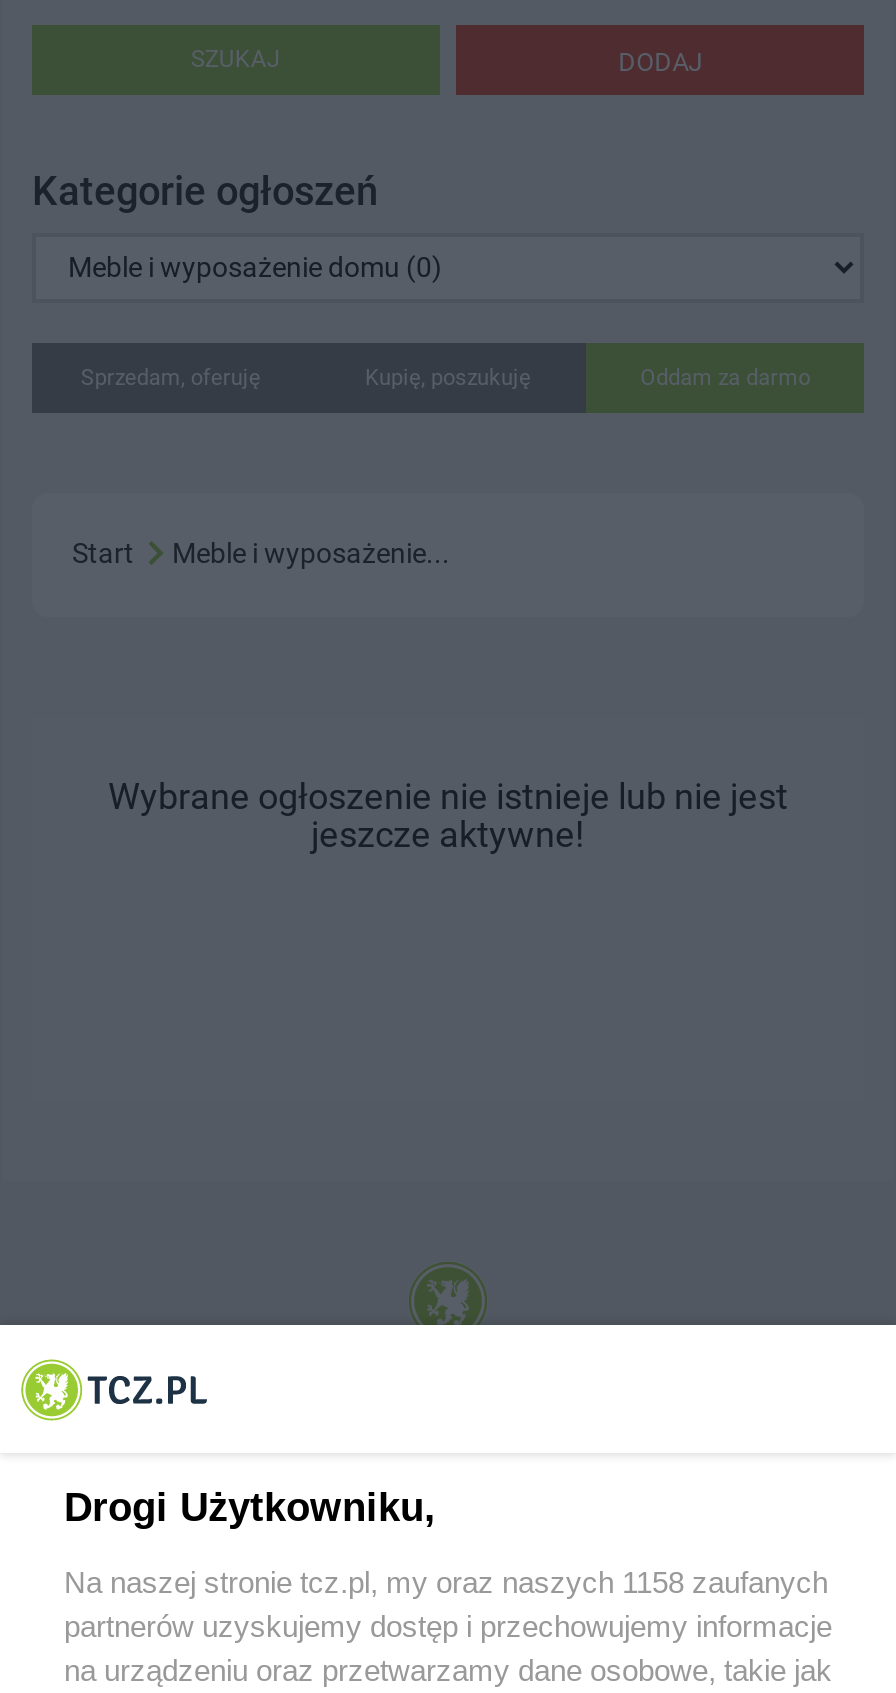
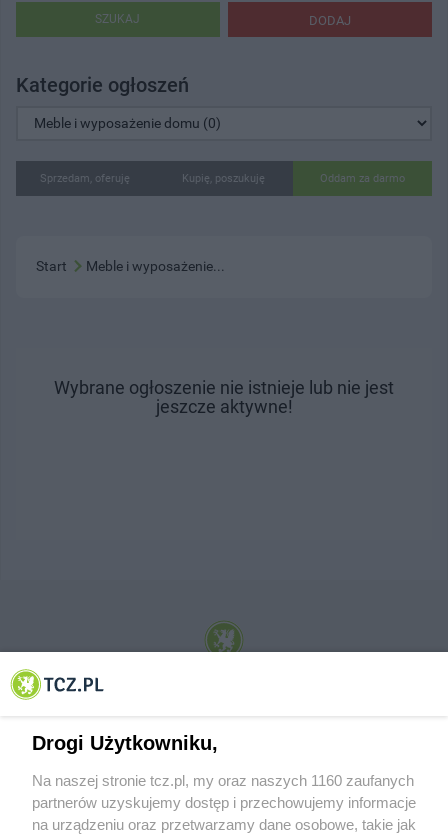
- Na naszej stronie tcz.pl, my oraz naszych 1158 zaufanych
+ Na naszej stronie tcz.pl, my oraz naszych 1160 zaufanych
